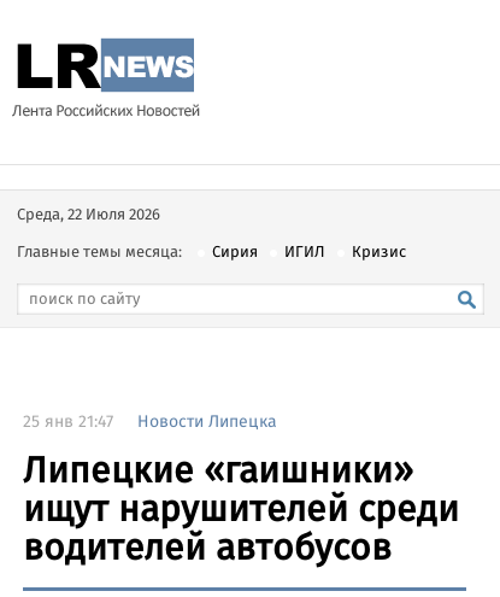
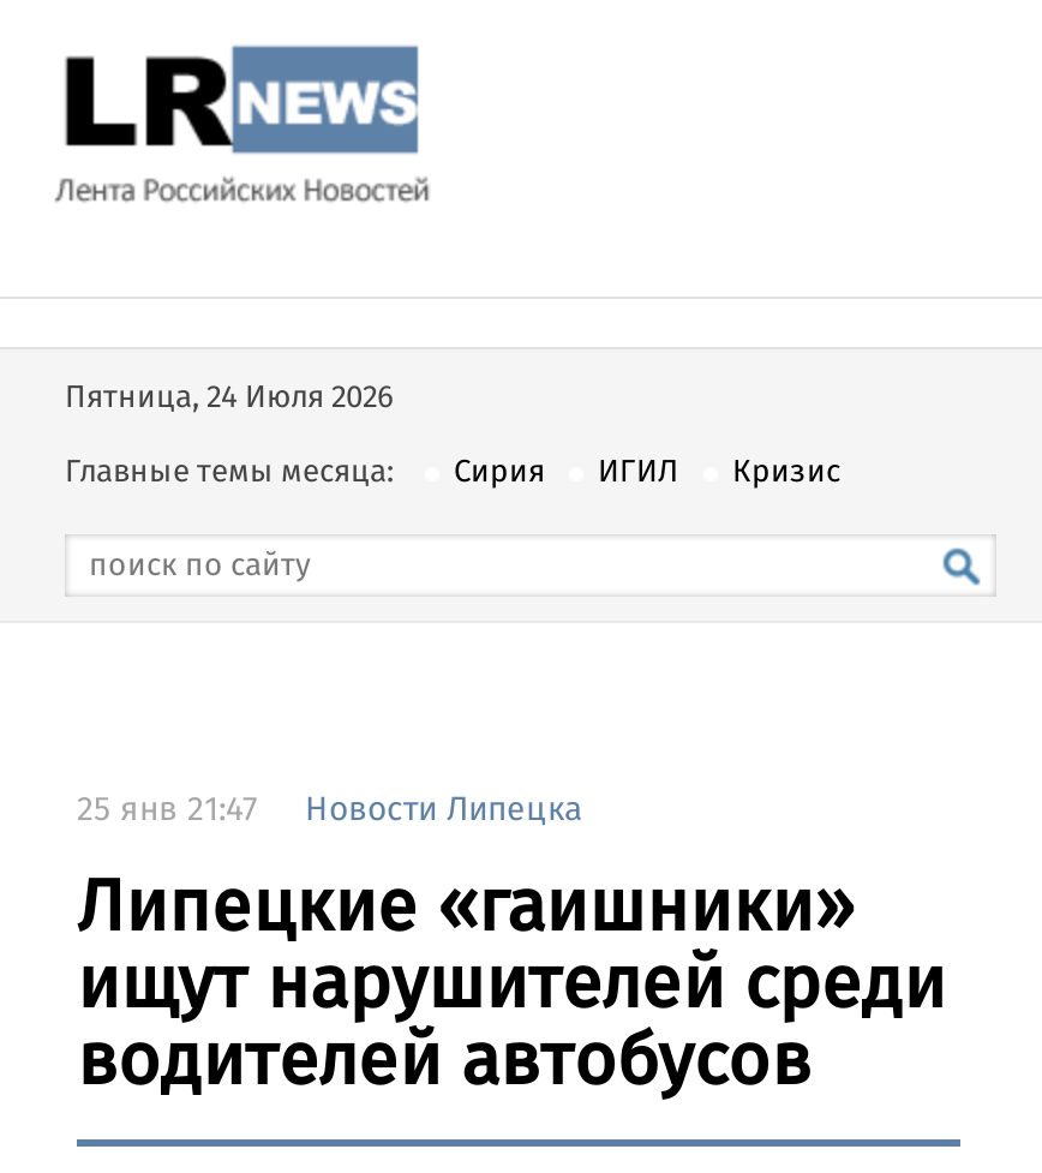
- Среда, 22 Июля 2026
+ Пятница, 24 Июля 2026
